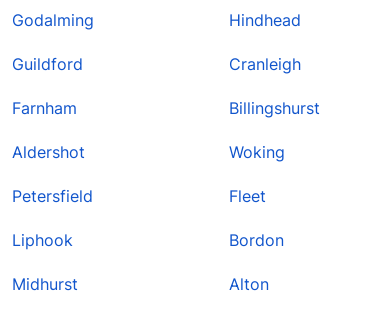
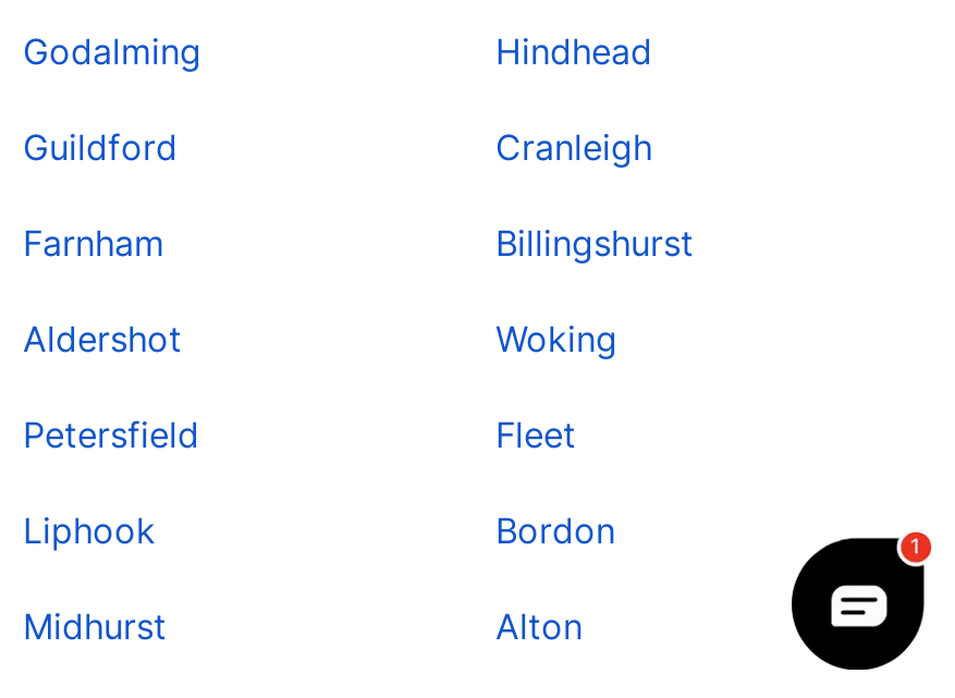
+ [image]
